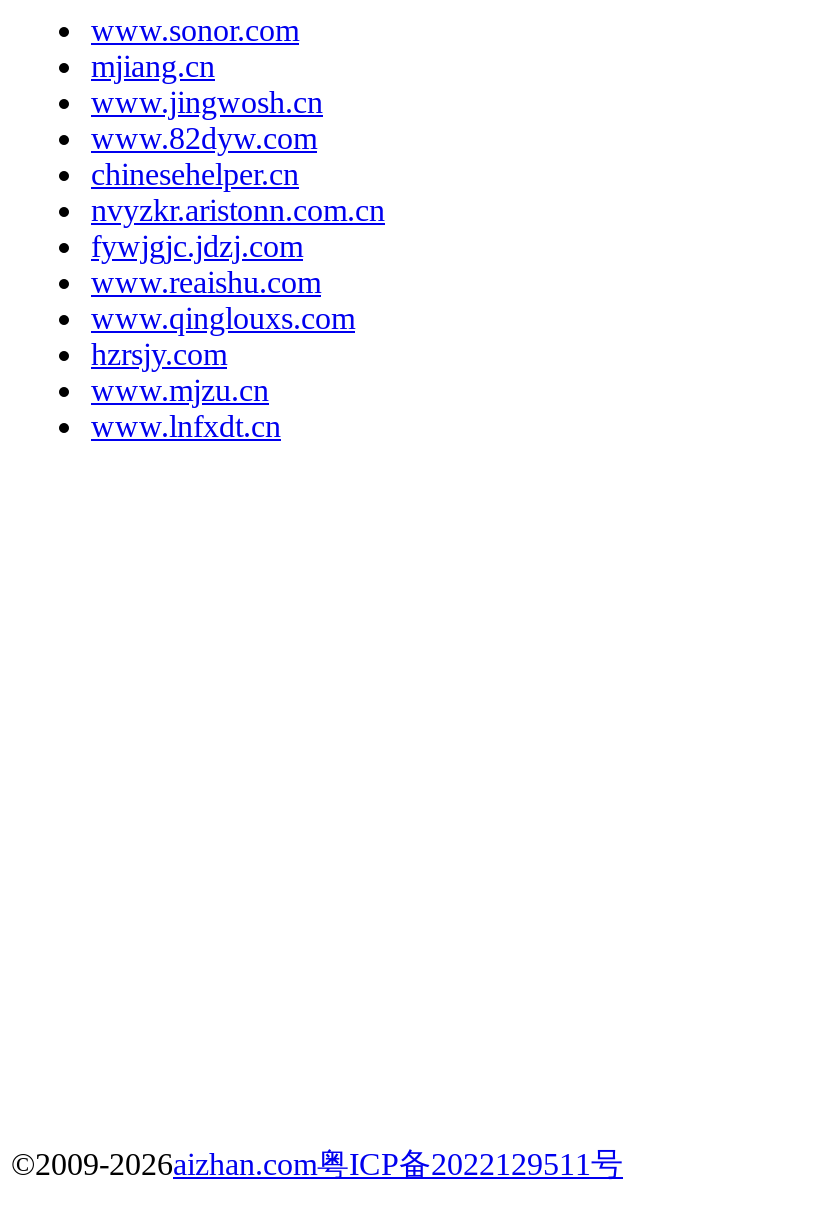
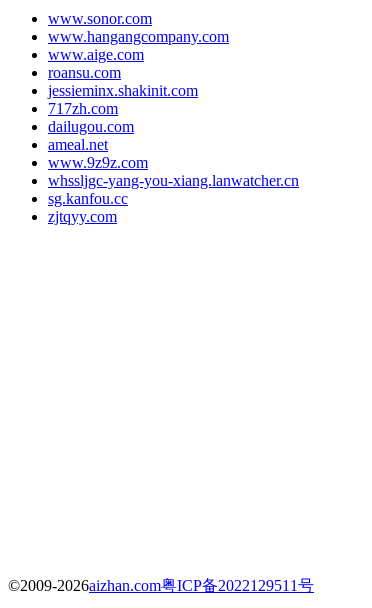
- mjiang.cn
- www.jingwosh.cn
- www.82dyw.com
- chinesehelper.cn
- nvyzkr.aristonn.com.cn
- fywjgjc.jdzj.com
- www.reaishu.com
- www.qinglouxs.com
- hzrsjy.com
- www.mjzu.cn
- www.lnfxdt.cn
+ www.hangangcompany.com
+ www.aige.com
+ roansu.com
+ jessieminx.shakinit.com
+ 717zh.com
+ dailugou.com
+ ameal.net
+ www.9z9z.com
+ whssljgc-yang-you-xiang.lanwatcher.cn
+ sg.kanfou.cc
+ zjtqyy.com
